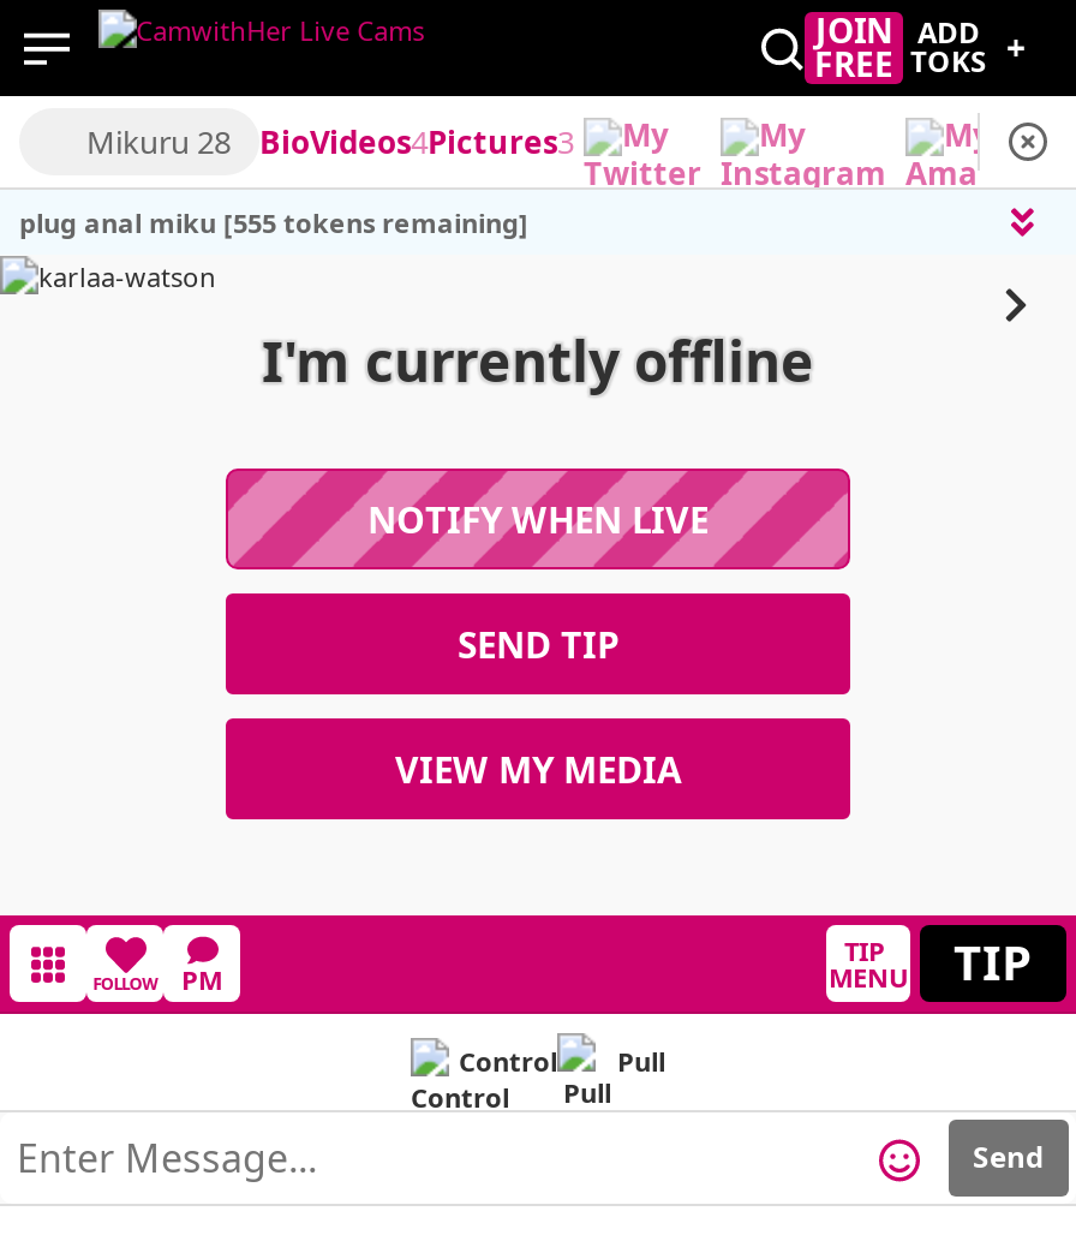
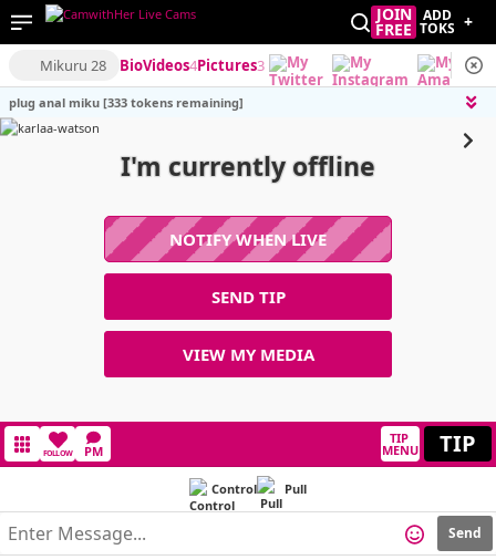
- plug anal miku [555 tokens remaining]
+ plug anal miku [333 tokens remaining]
